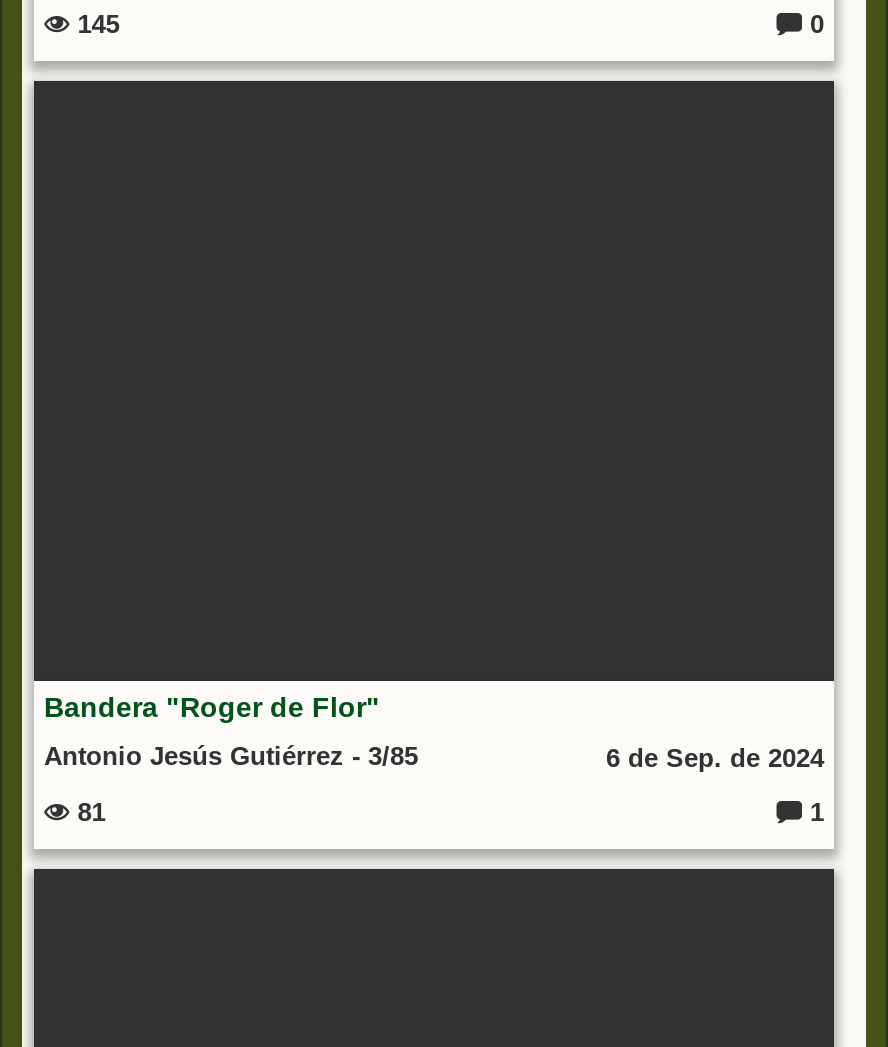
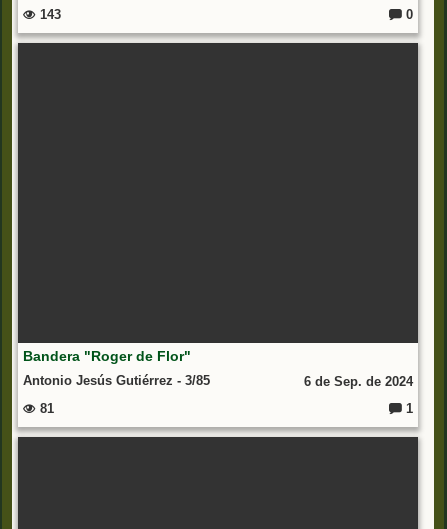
- 145
+ 143
